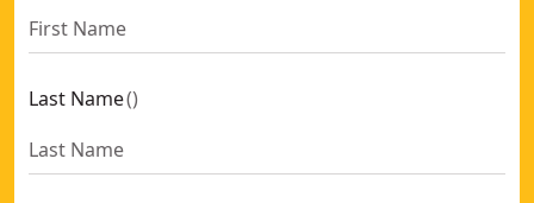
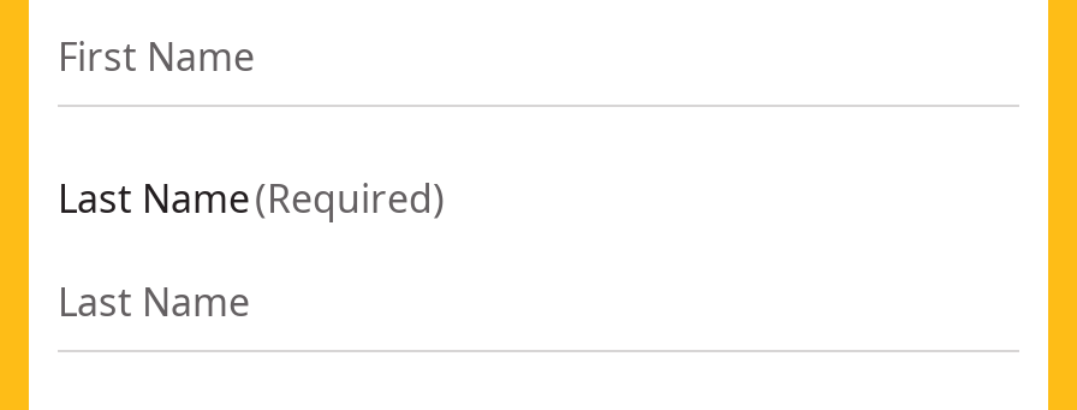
- Last Name ()
+ Last Name (Required)
